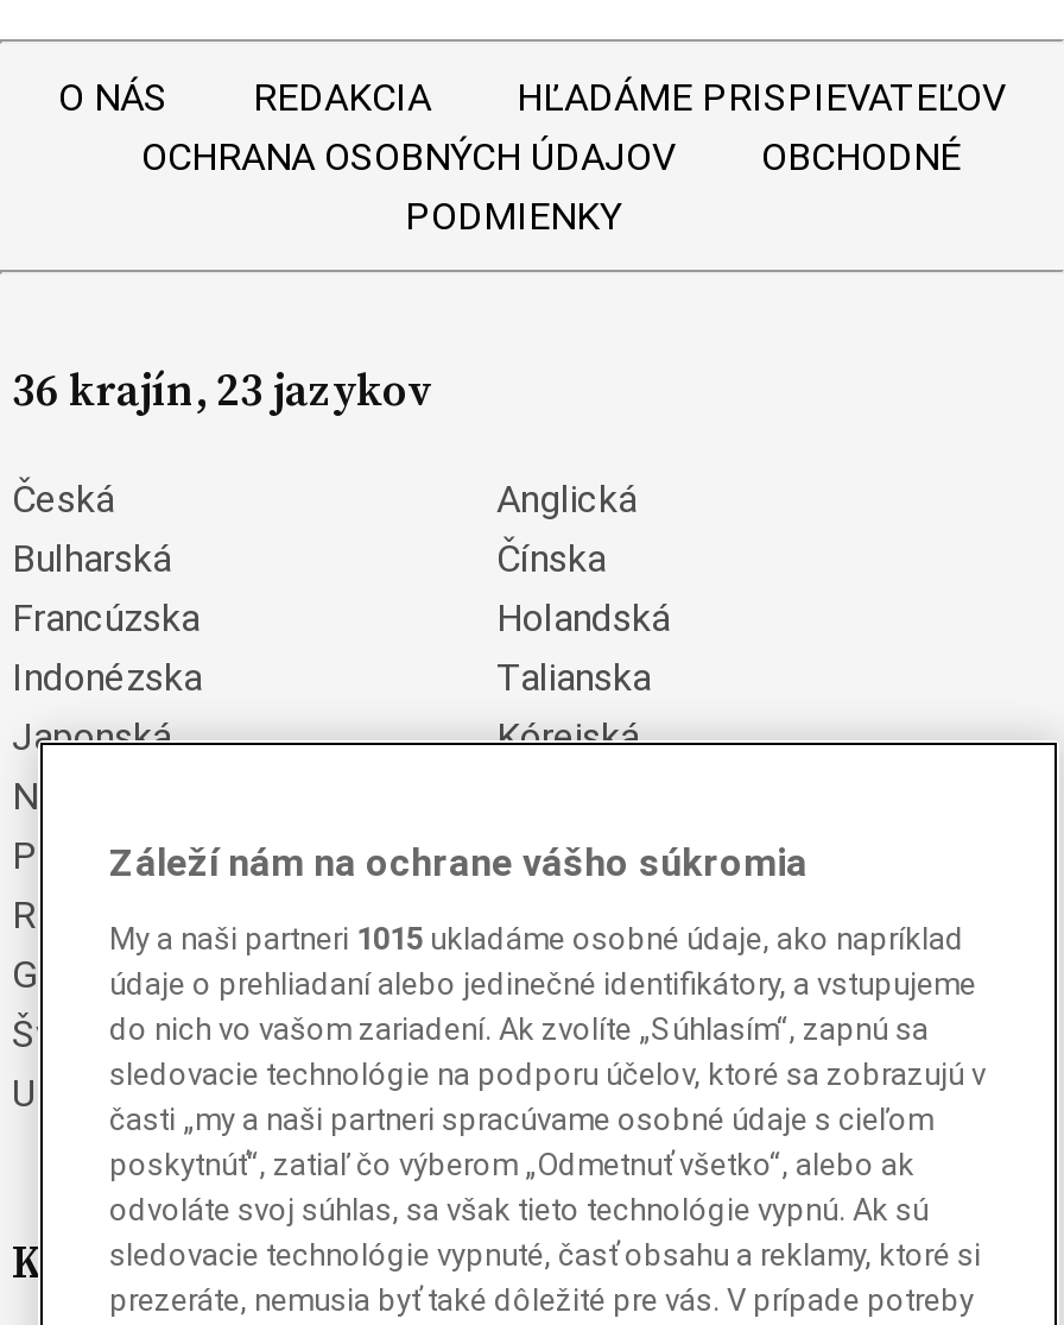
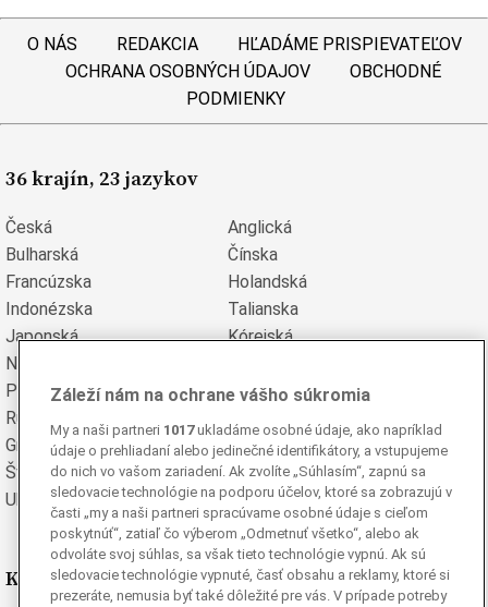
- My a naši partneri 1015 ukladáme osobné údaje, ako napríklad
+ My a naši partneri 1017 ukladáme osobné údaje, ako napríklad
